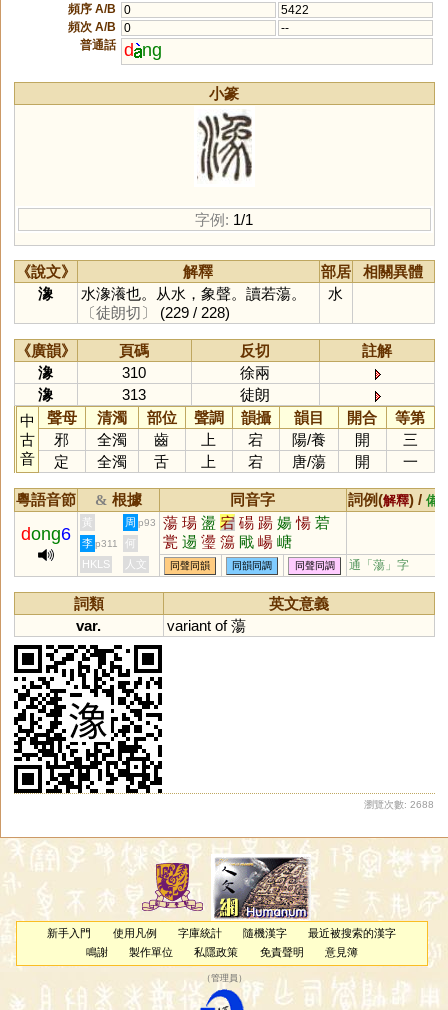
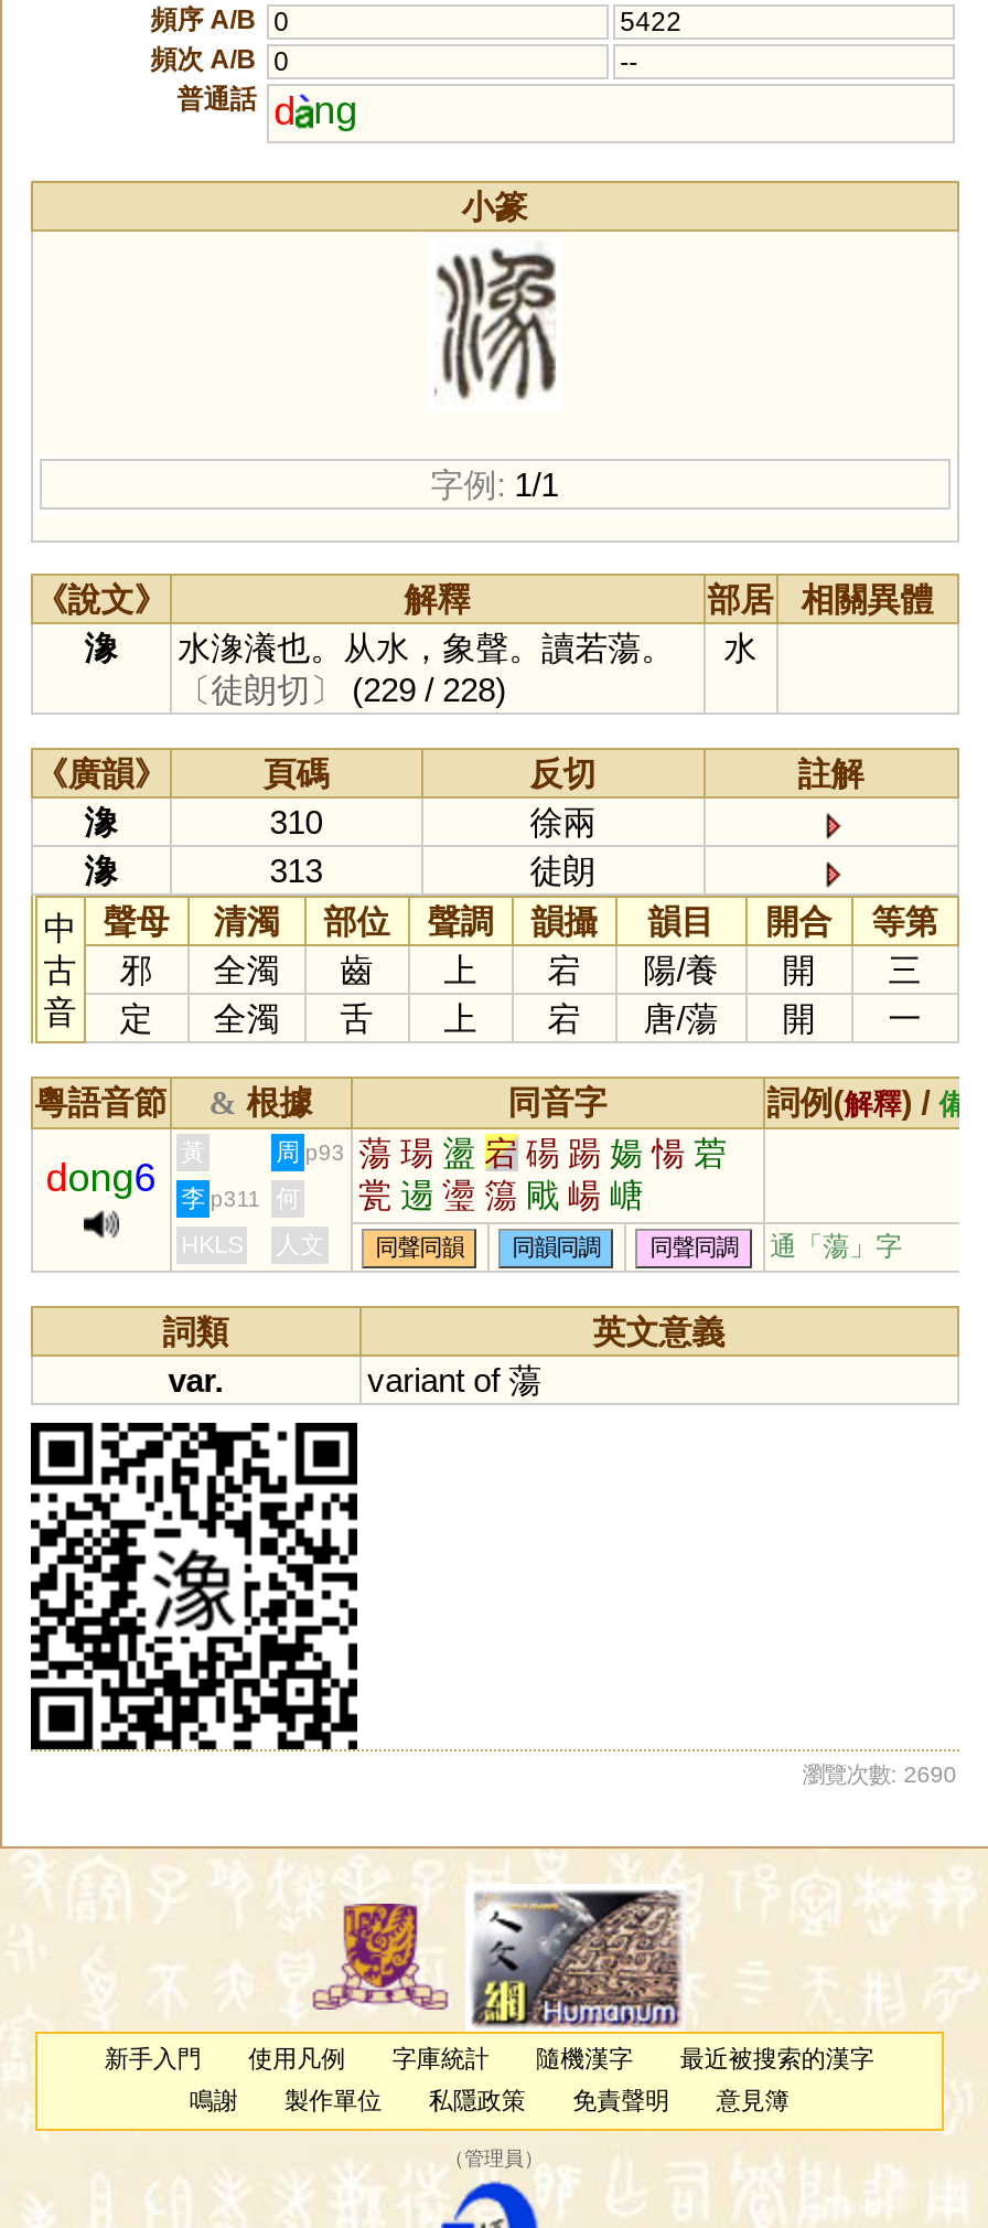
- 瀏覽次數: 2688
+ 瀏覽次數: 2690
